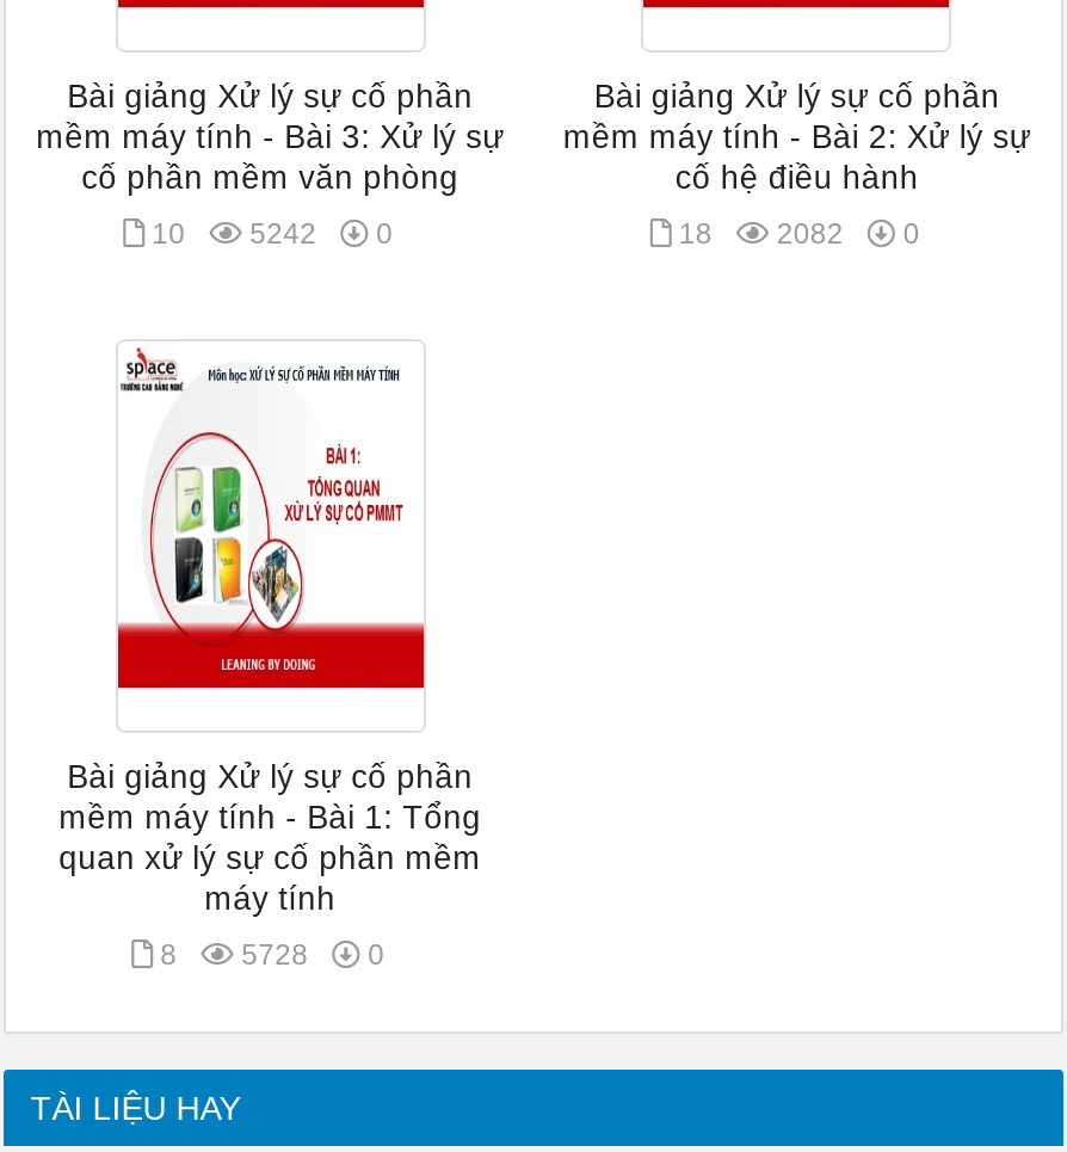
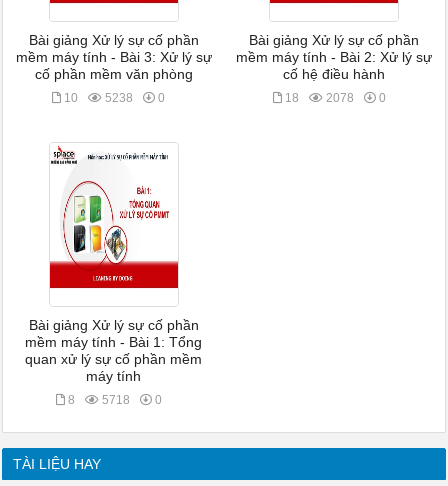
- 10 5242 0
+ 10 5238 0

- 18 2082 0
+ 18 2078 0

- 8 5728 0
+ 8 5718 0
